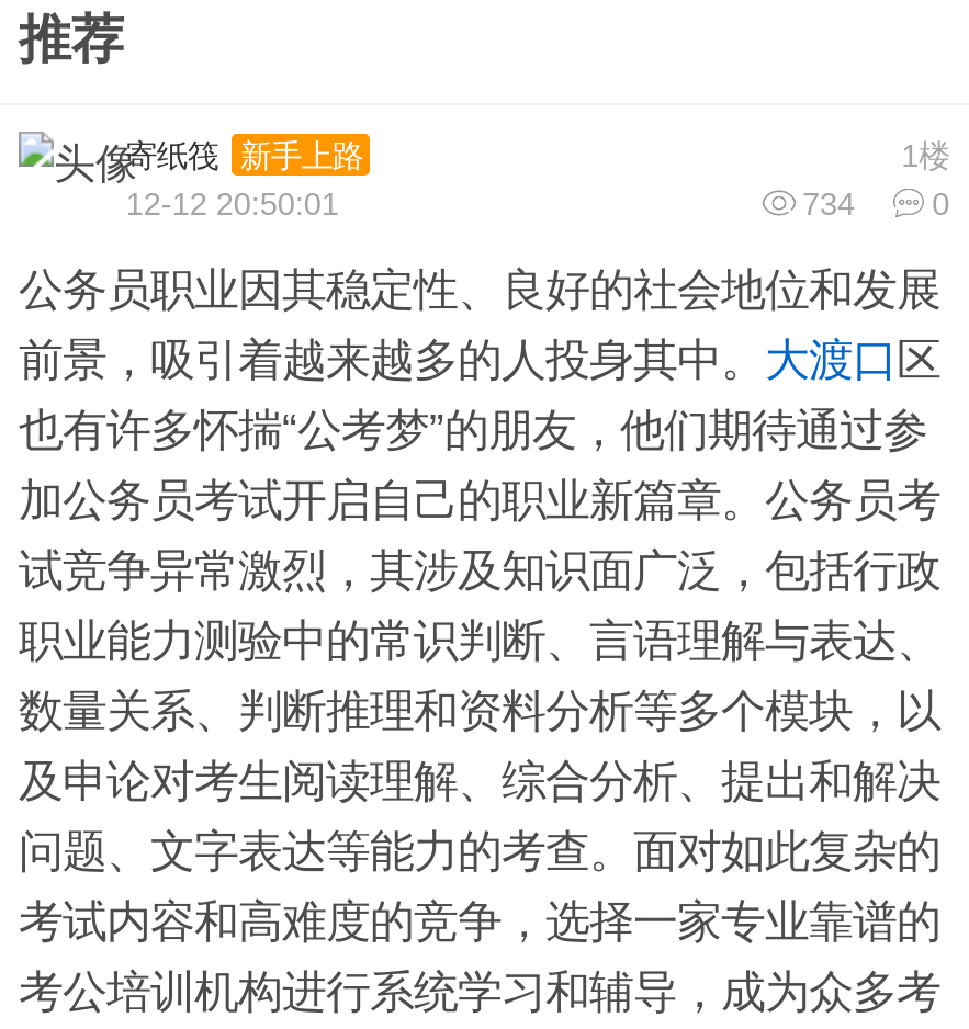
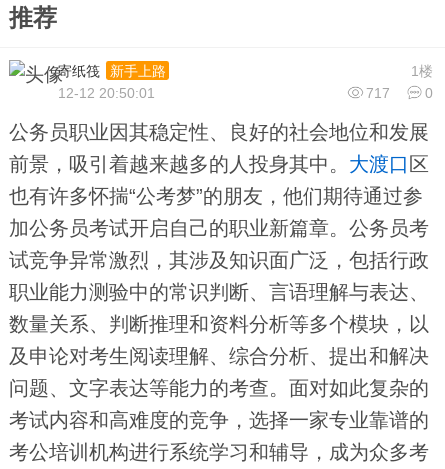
- 734 0
+ 717 0
